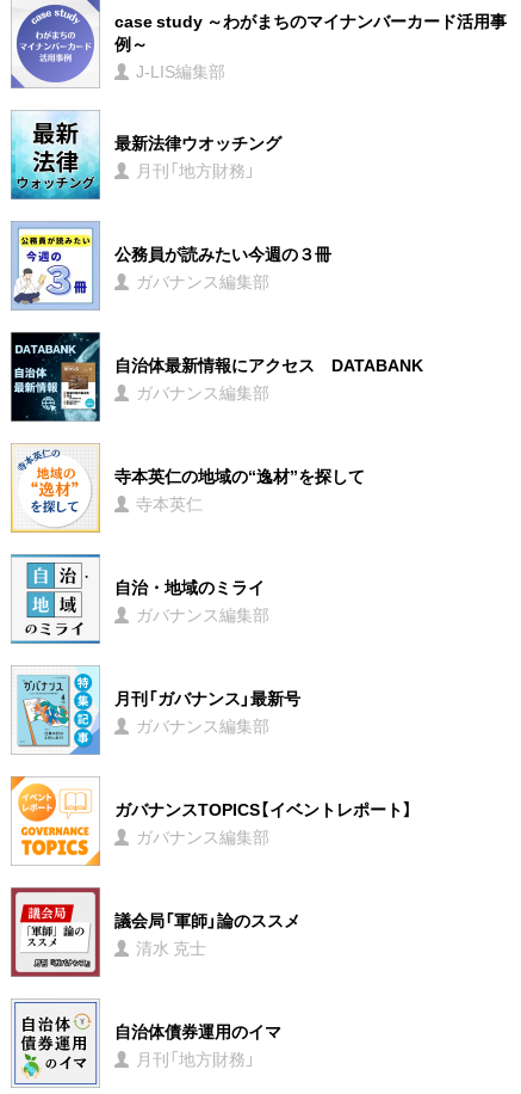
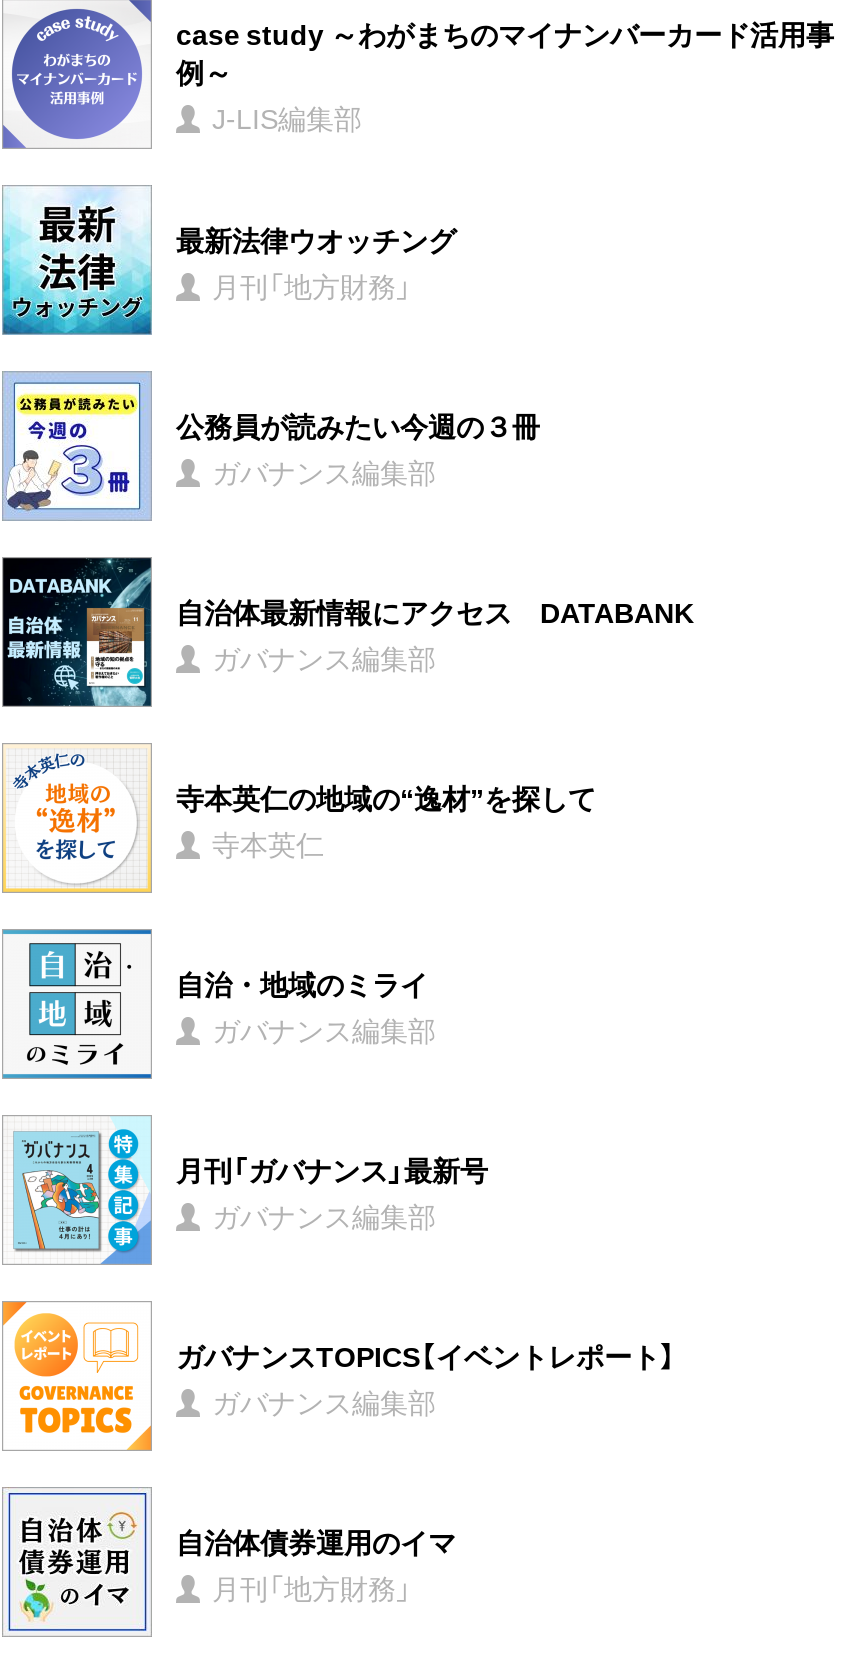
- [image]
- 議会局「軍師」論のススメ
- 清水 克士
